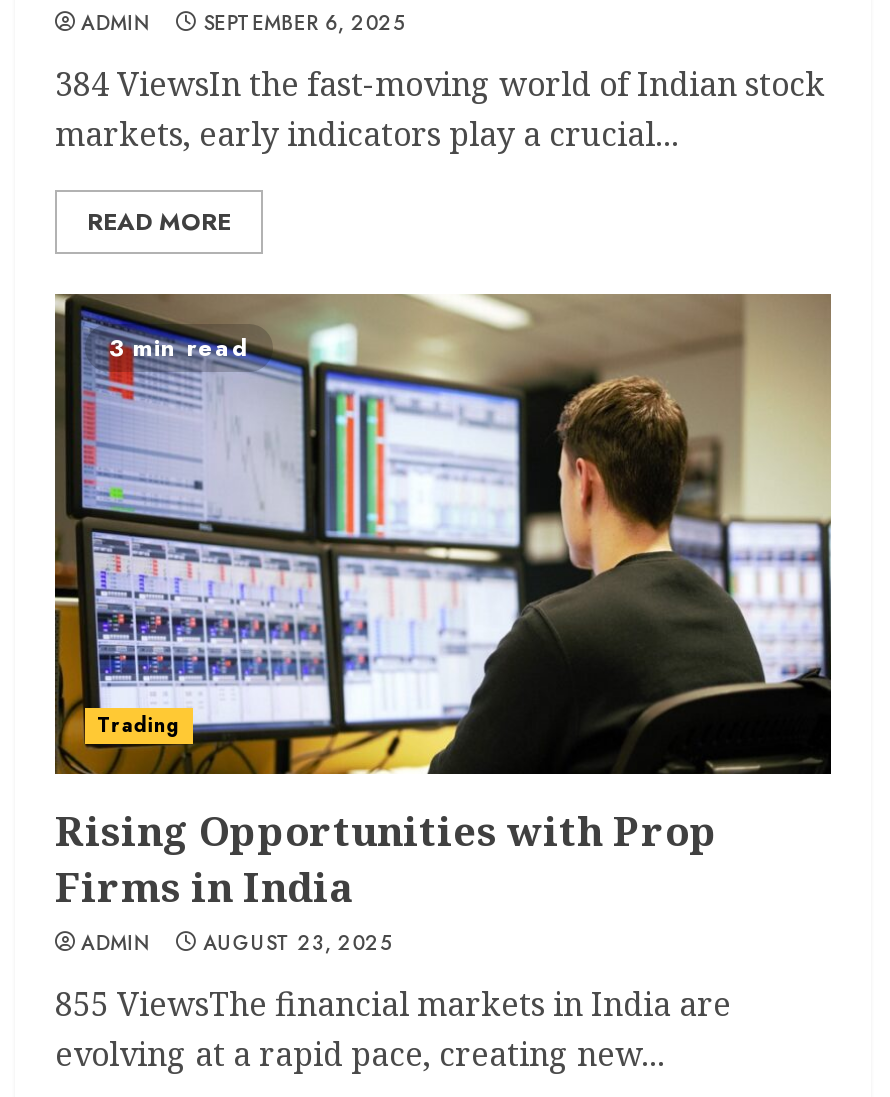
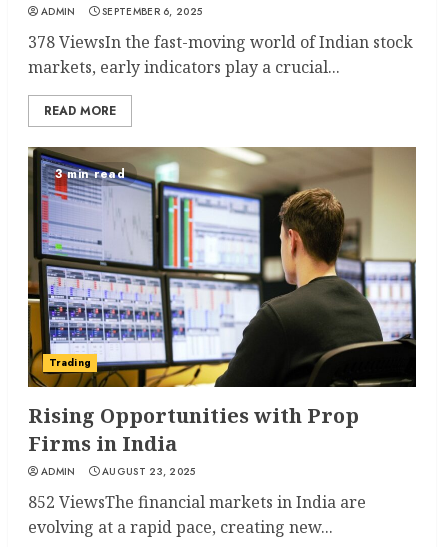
- 384 ViewsIn the fast-moving world of Indian stock
+ 378 ViewsIn the fast-moving world of Indian stock

- 855 ViewsThe financial markets in India are
+ 852 ViewsThe financial markets in India are
